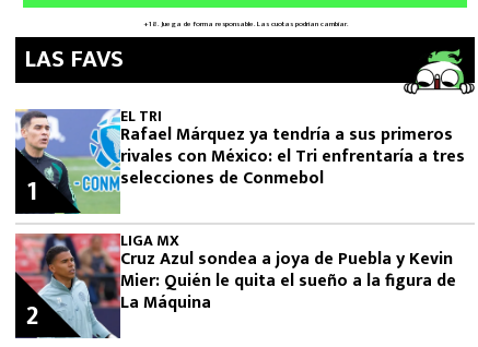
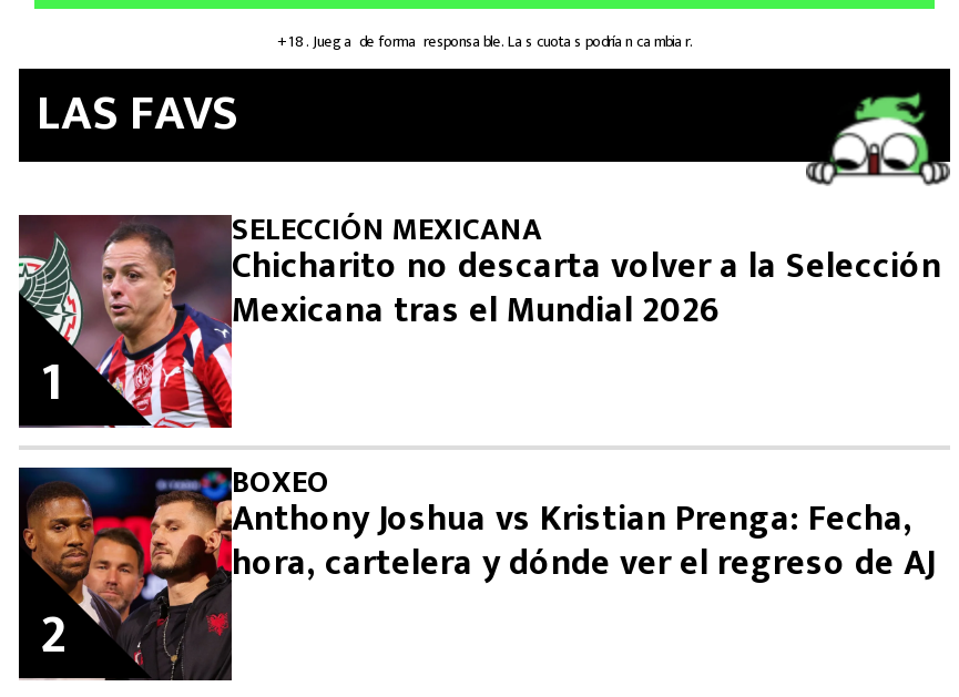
- [image]
- EL TRI
- Rafael Márquez ya tendría a sus primeros
- rivales con México: el Tri enfrentaría a tres
- selecciones de Conmebol
+ [image]
+ SELECCIÓN MEXICANA
+ Chicharito no descarta volver a la Selección
+ Mexicana tras el Mundial 2026

- [image]
- LIGA MX
- Cruz Azul sondea a joya de Puebla y Kevin
- Mier: Quién le quita el sueño a la figura de
- La Máquina
+ [image]
+ BOXEO
+ Anthony Joshua vs Kristian Prenga: Fecha,
+ hora, cartelera y dónde ver el regreso de AJ
